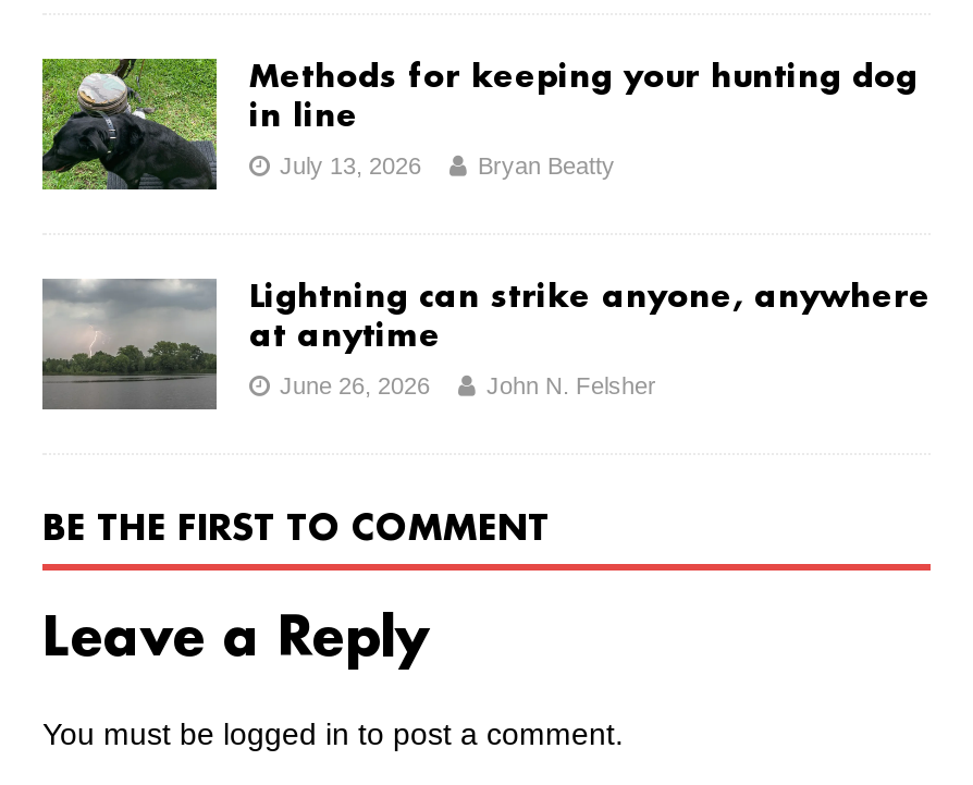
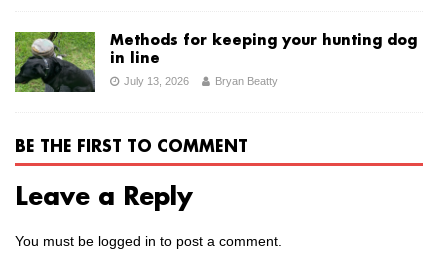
- [image]
- Lightning can strike anyone, anywhere
- at anytime
- June 26, 2026
- John N. Felsher
